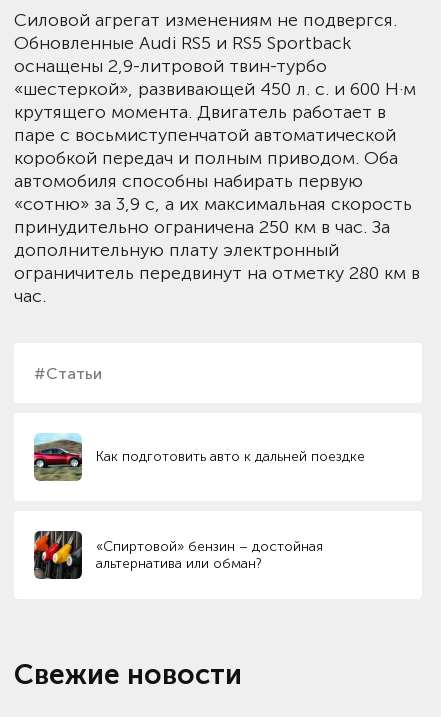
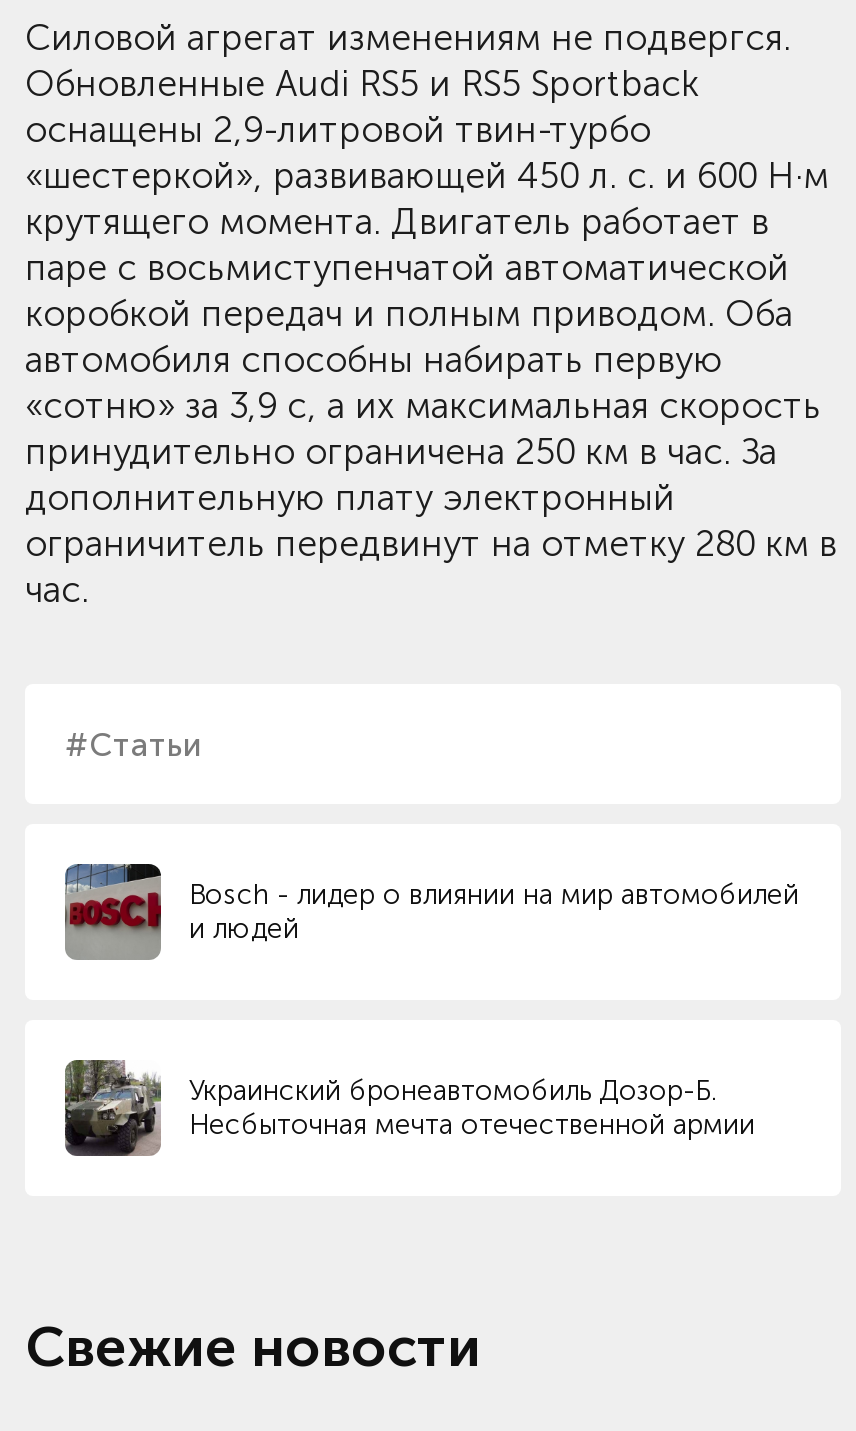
- [image]
- Как подготовить авто к дальней поездке
+ [image]
+ Bosch - лидер о влиянии на мир автомобилей
+ и людей

- [image]
- «Спиртовой» бензин – достойная
- альтернатива или обман?
+ [image]
+ Украинский бронеавтомобиль Дозор-Б.
+ Несбыточная мечта отечественной армии
